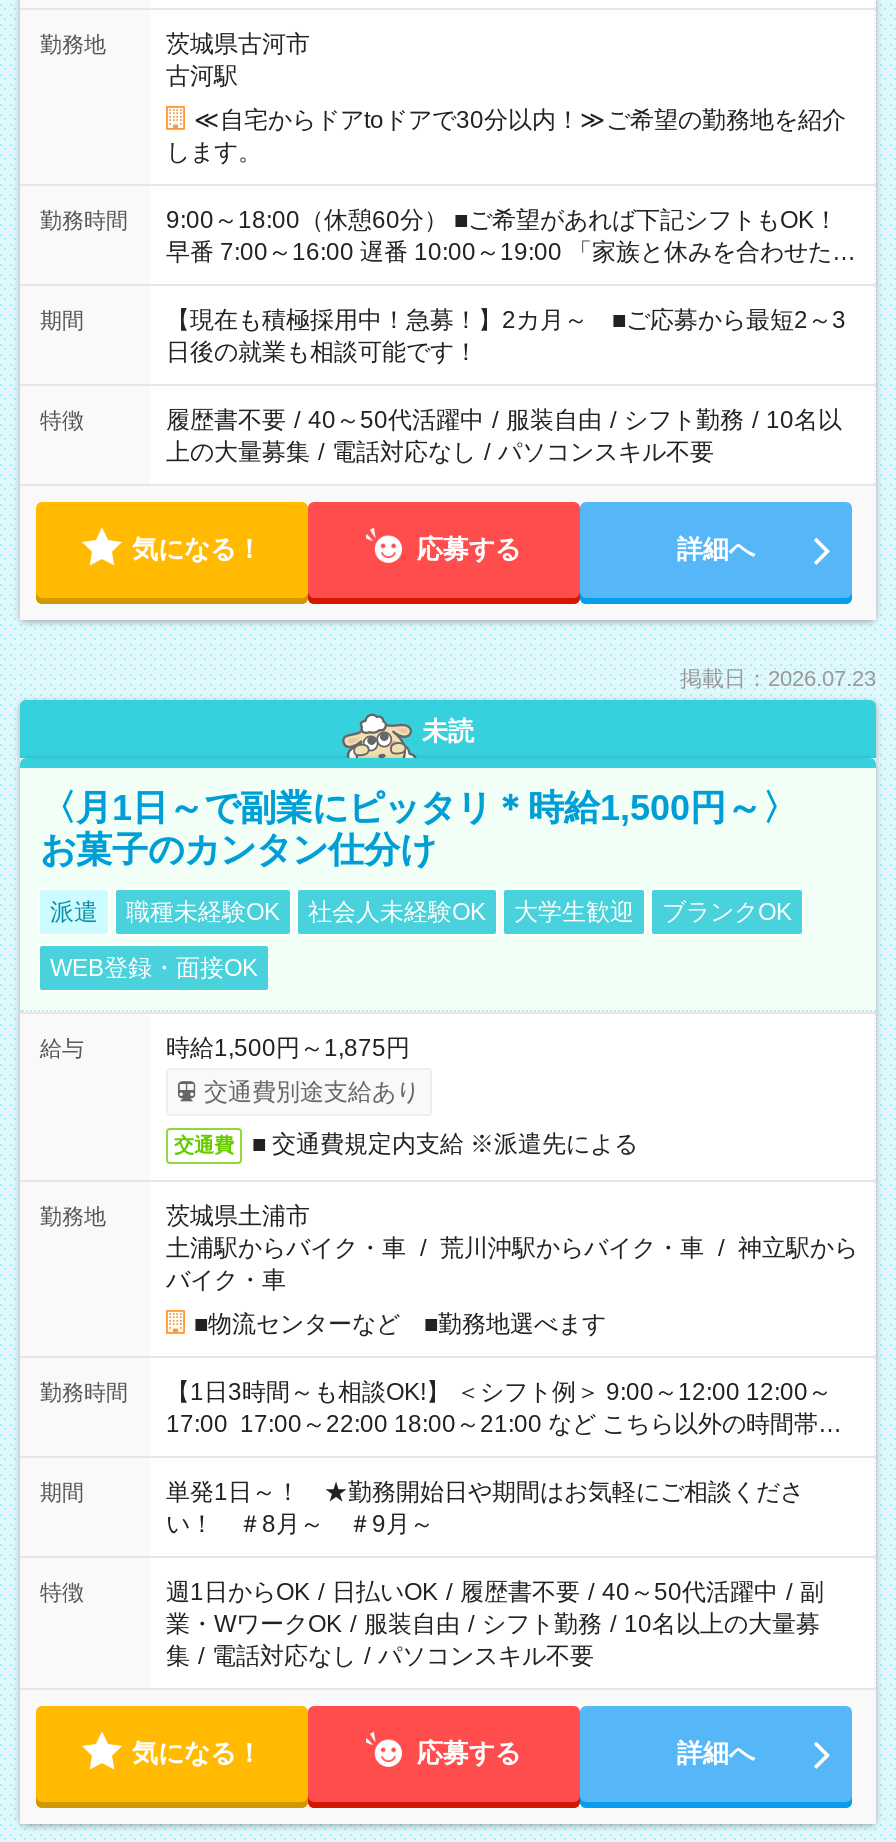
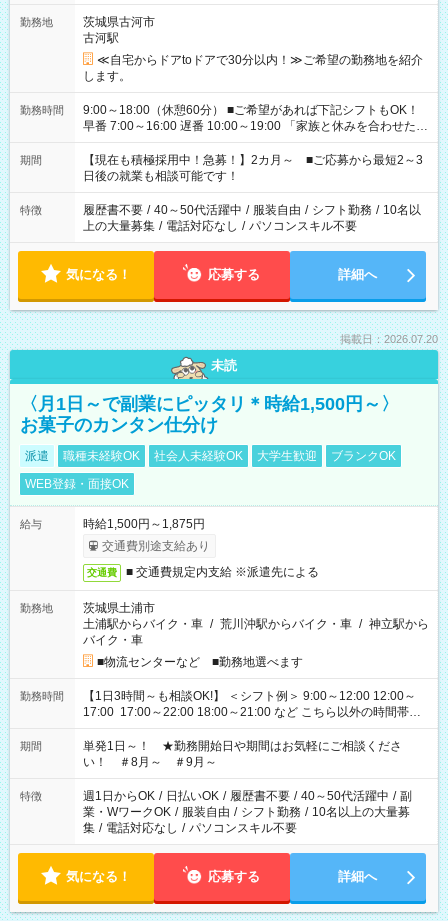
- 掲載日：2026.07.23
+ 掲載日：2026.07.20
